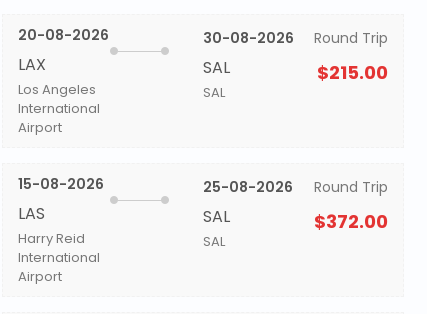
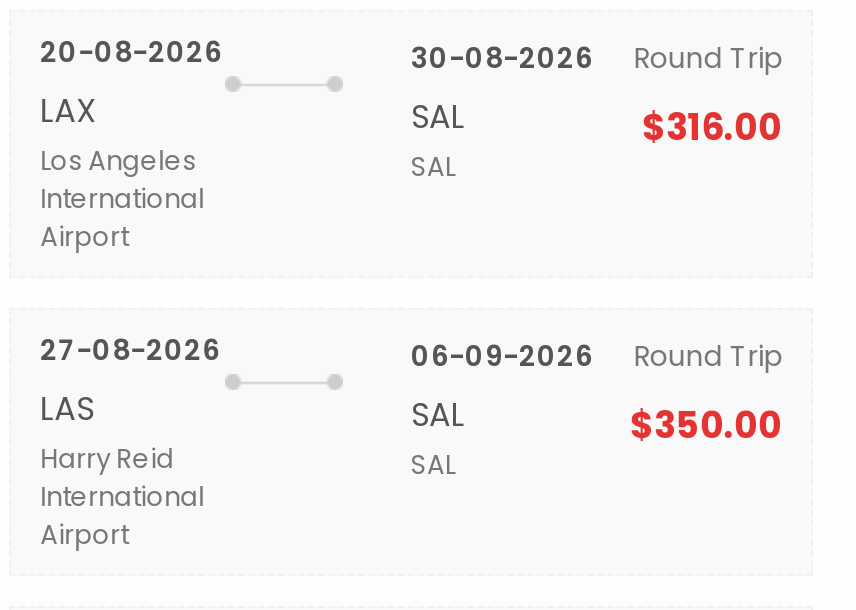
- $215.00
+ $316.00

- 15-08-2026
+ 27-08-2026

- 25-08-2026 Round Trip
+ 06-09-2026 Round Trip

- $372.00
+ $350.00
